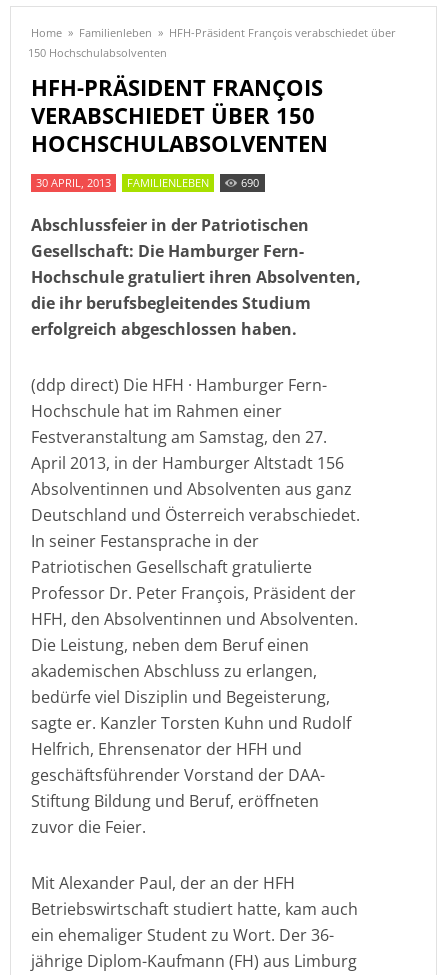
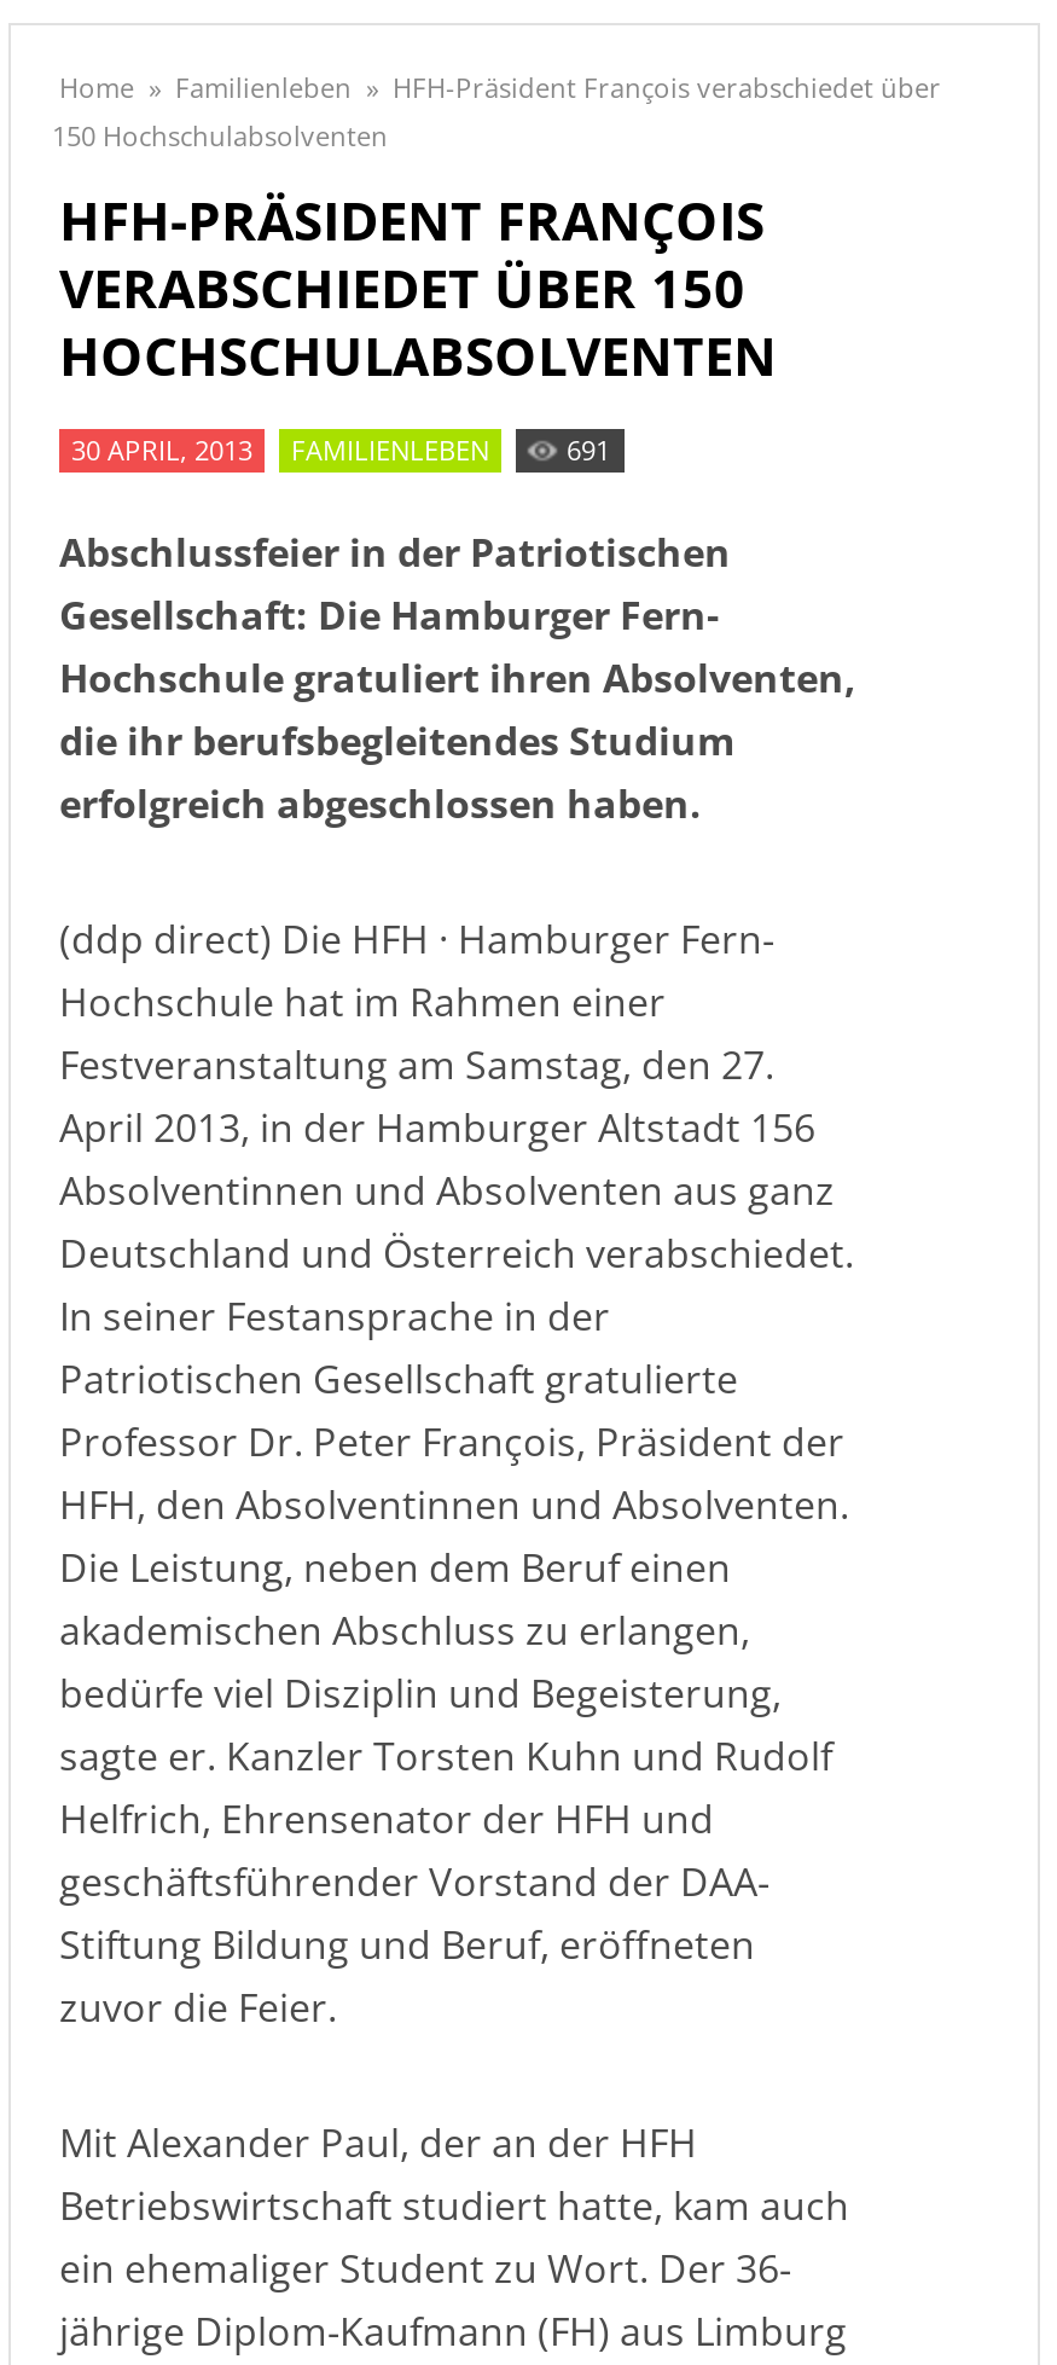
- 690
+ 691
